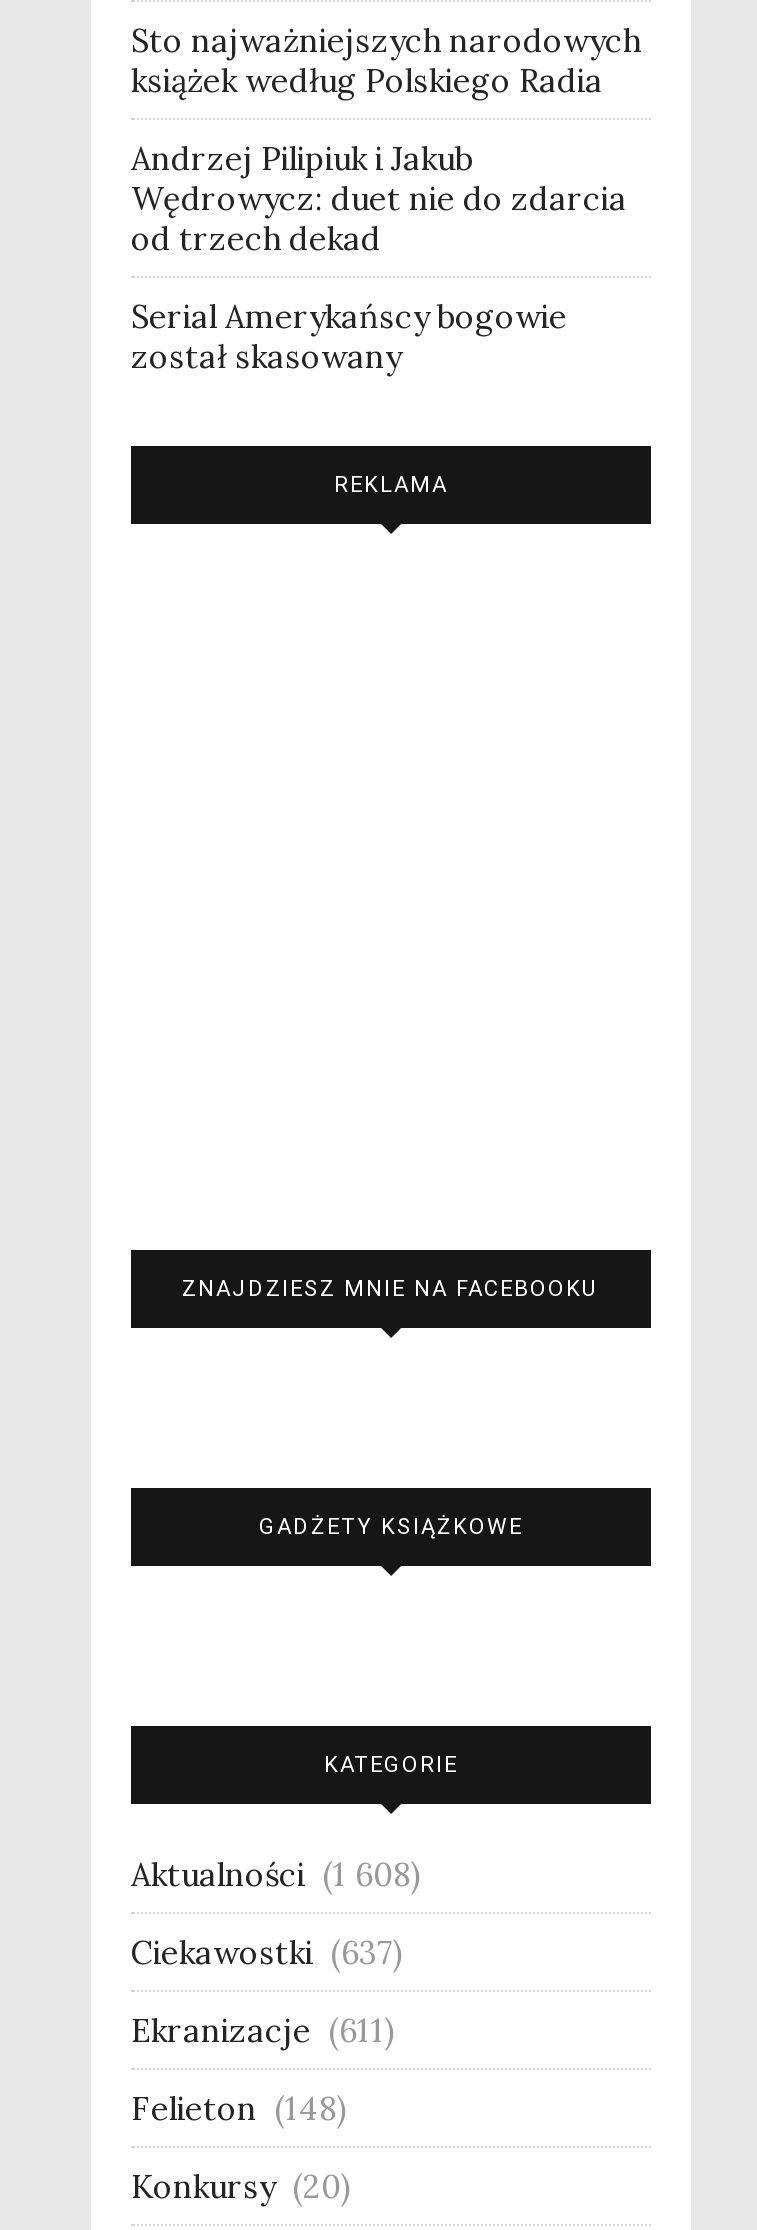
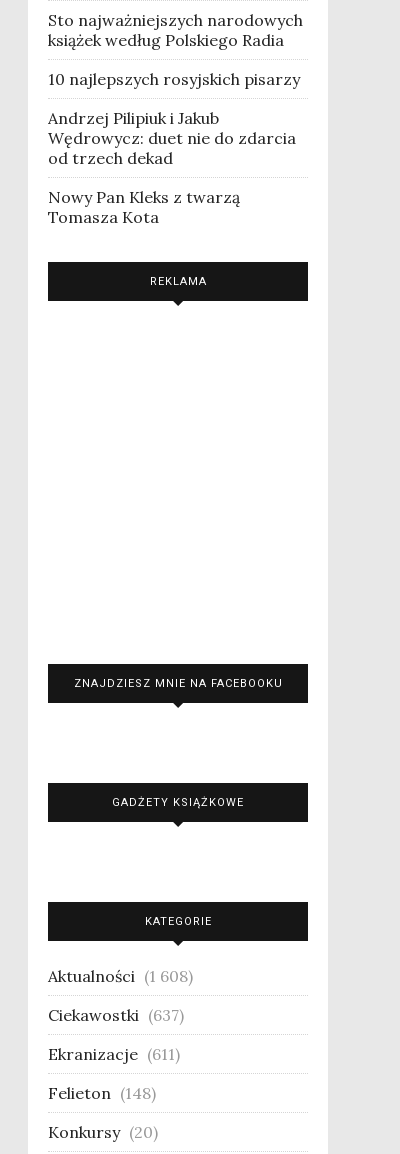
+ 10 najlepszych rosyjskich pisarzy

- Serial Amerykańscy bogowie
- został skasowany
+ Nowy Pan Kleks z twarzą
+ Tomasza Kota
